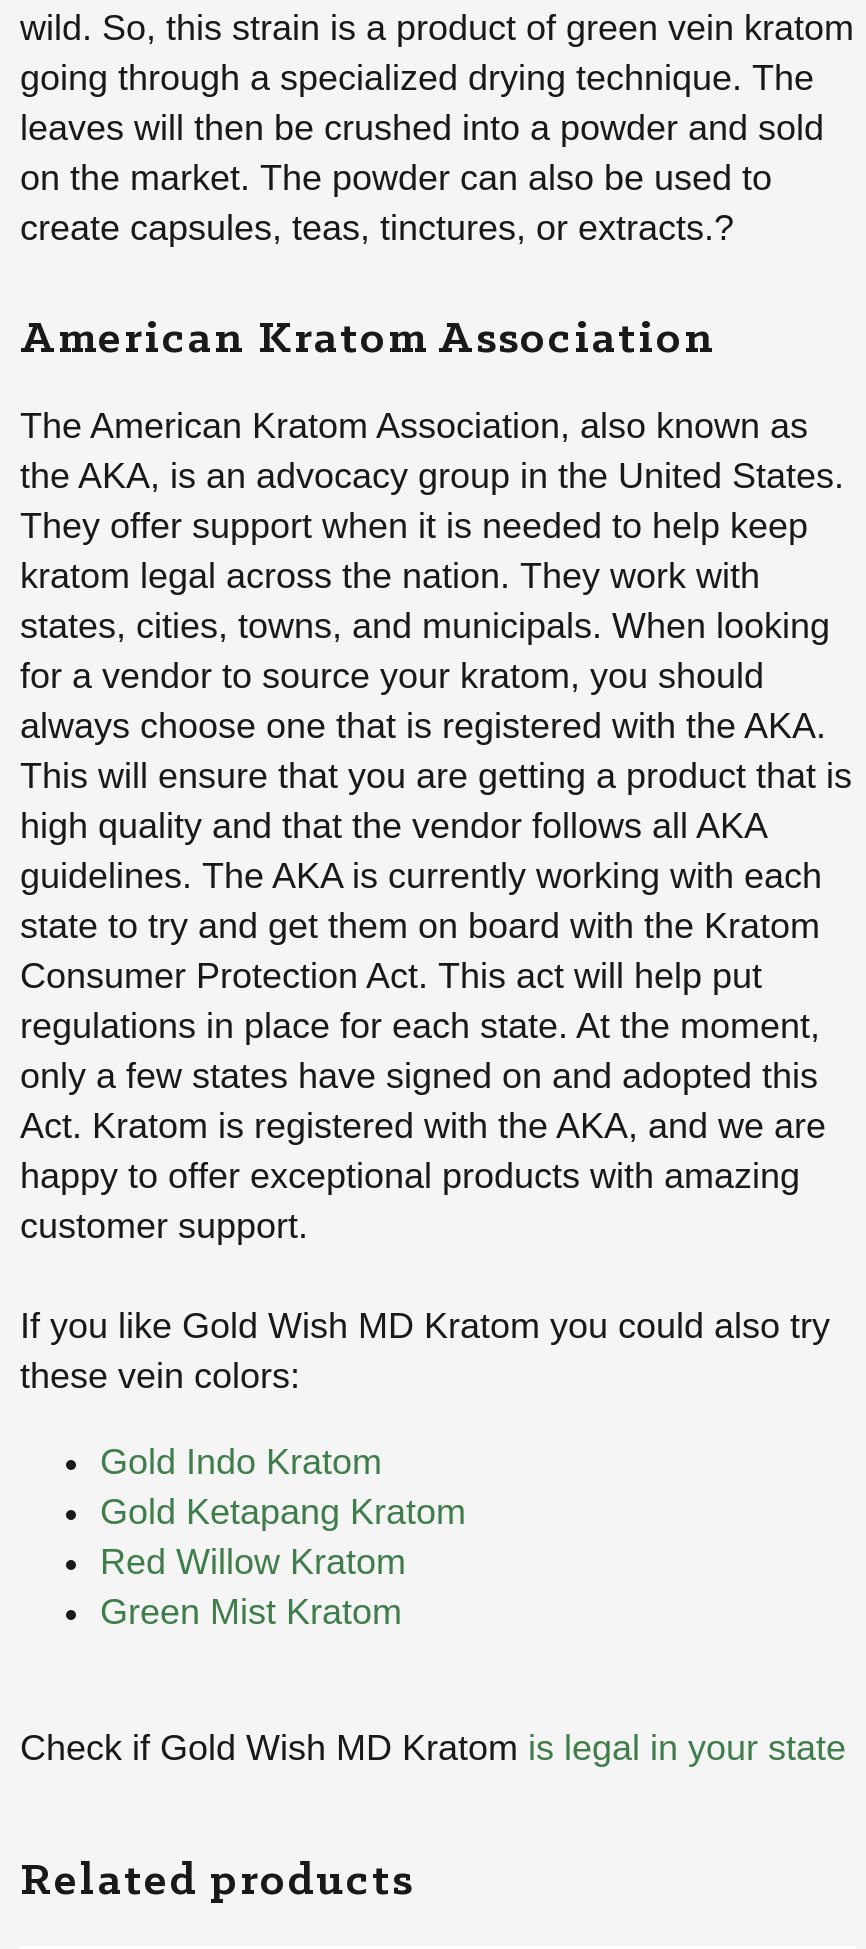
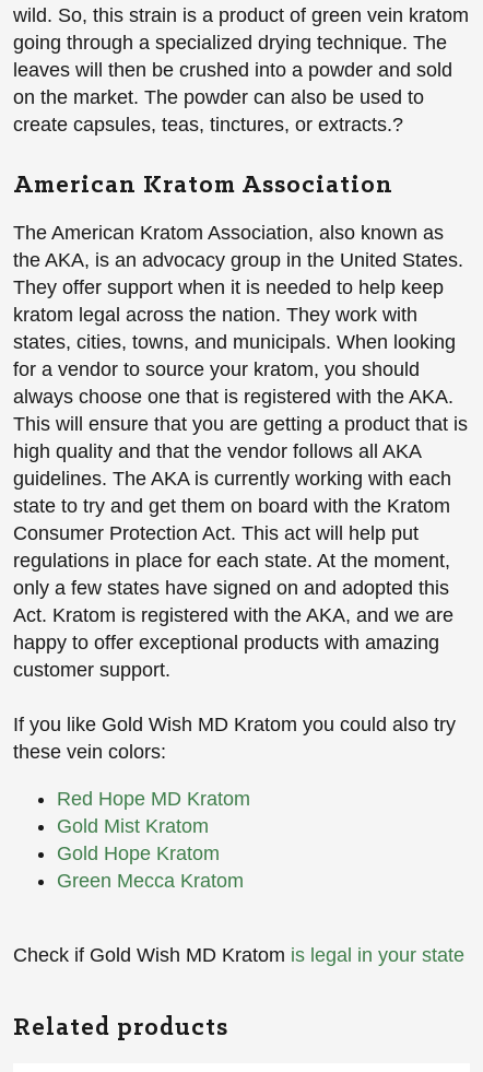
- Gold Indo Kratom
- Gold Ketapang Kratom
- Red Willow Kratom
- Green Mist Kratom
+ Red Hope MD Kratom
+ Gold Mist Kratom
+ Gold Hope Kratom
+ Green Mecca Kratom
